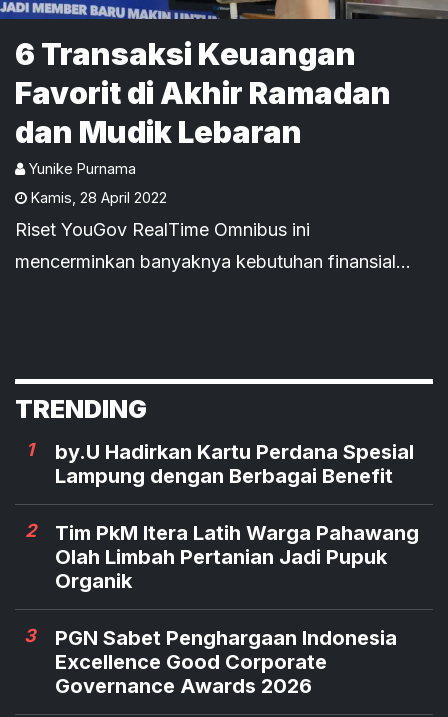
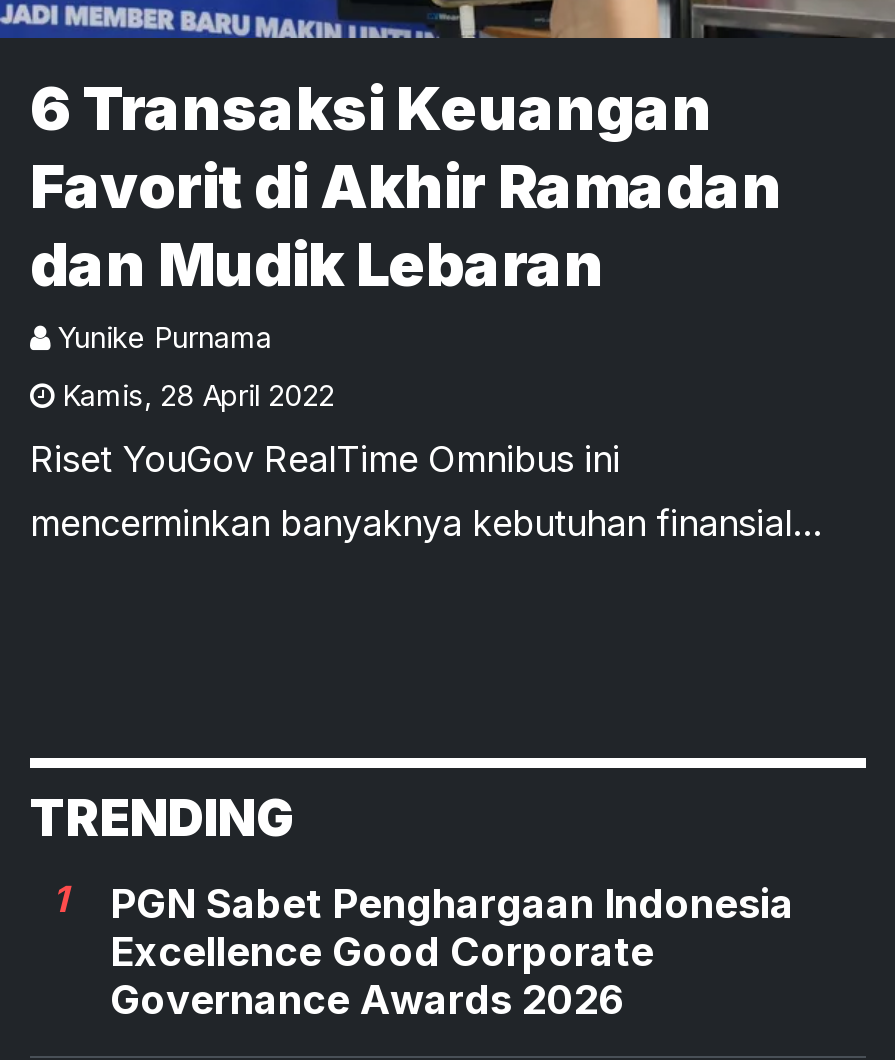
- by.U Hadirkan Kartu Perdana Spesial
- Lampung dengan Berbagai Benefit
- 2
- Tim PkM Itera Latih Warga Pahawang
- Olah Limbah Pertanian Jadi Pupuk
- Organik
- 3
